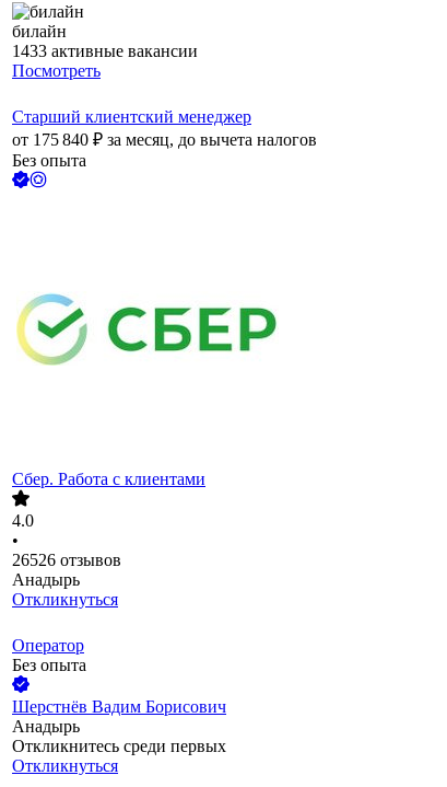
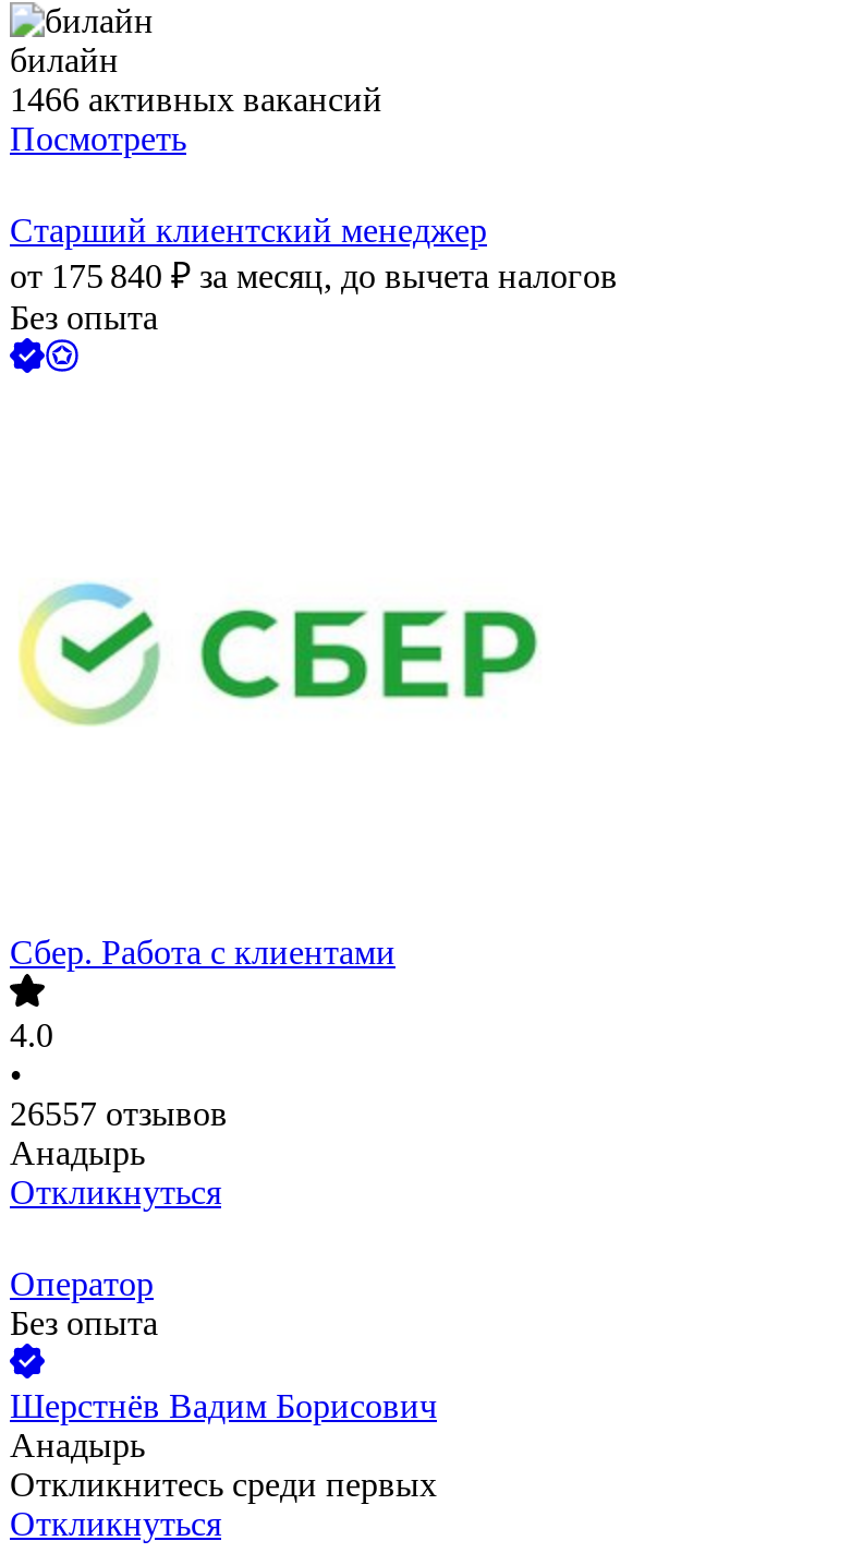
- 1433 активные вакансии
+ 1466 активных вакансий

- 26526 отзывов
+ 26557 отзывов
